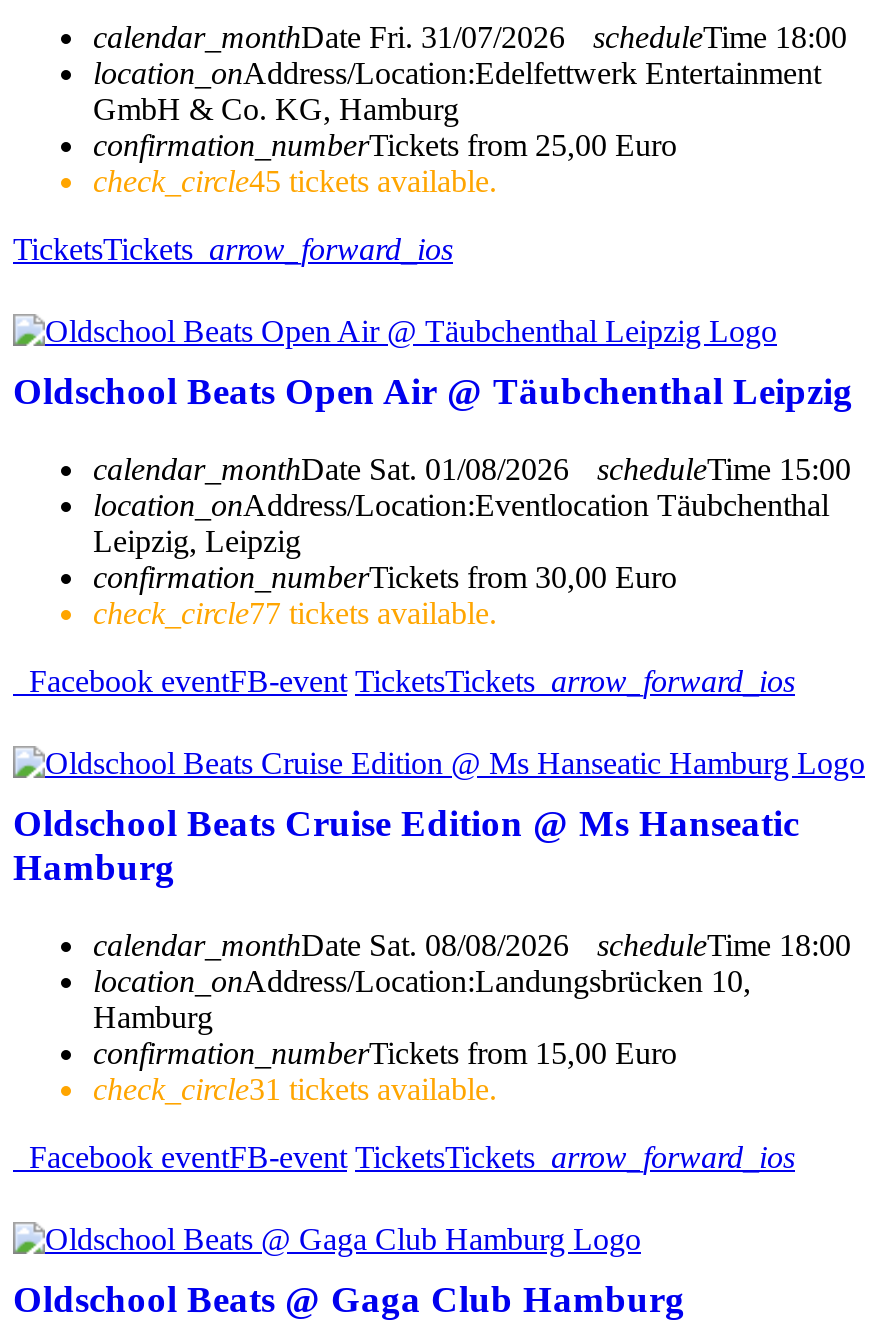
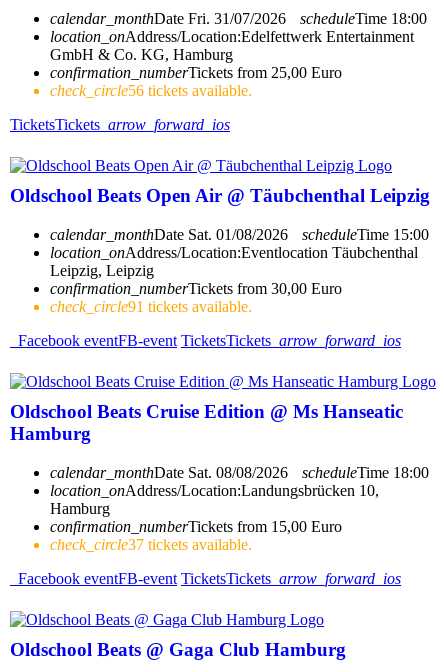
- check_circle 45 tickets available.
+ check_circle 56 tickets available.

- check_circle 77 tickets available.
+ check_circle 91 tickets available.

- check_circle 31 tickets available.
+ check_circle 37 tickets available.
